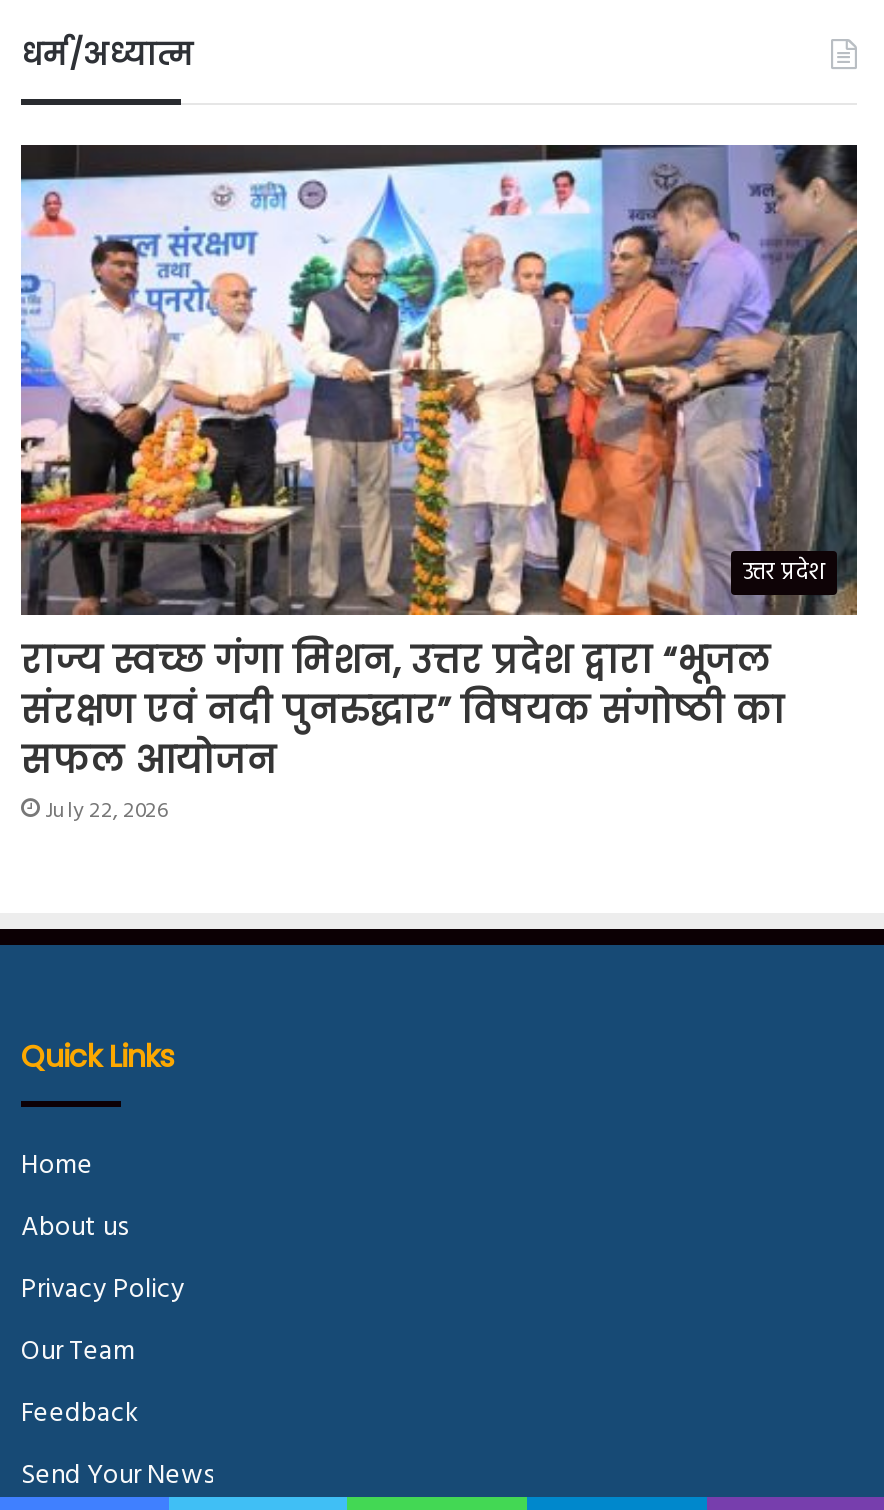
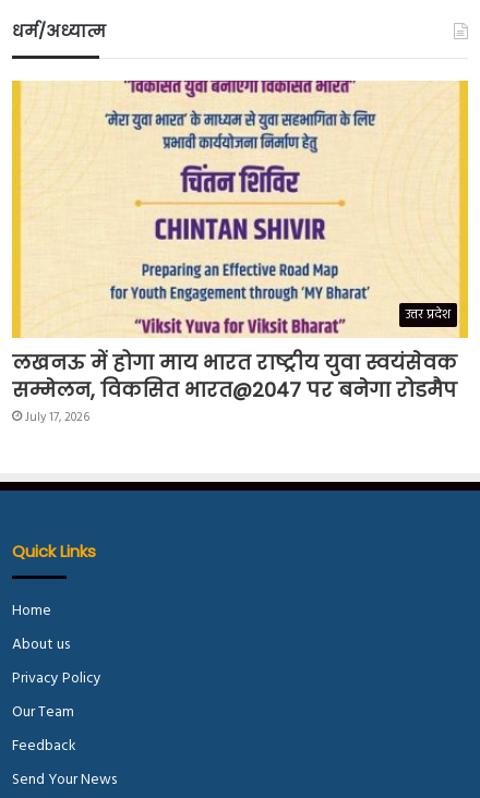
- [image]
- राज्य स्वच्छ गंगा मिशन, उत्तर प्रदेश द्वारा “भूजल
- संरक्षण एवं नदी पुनरुद्धार” विषयक संगोष्ठी का
- सफल आयोजन
- July 22, 2026
+ [image]
+ लखनऊ में होगा माय भारत राष्ट्रीय युवा स्वयंसेवक
+ सम्मेलन, विकसित भारत@2047 पर बनेगा रोडमैप
+ July 17, 2026
